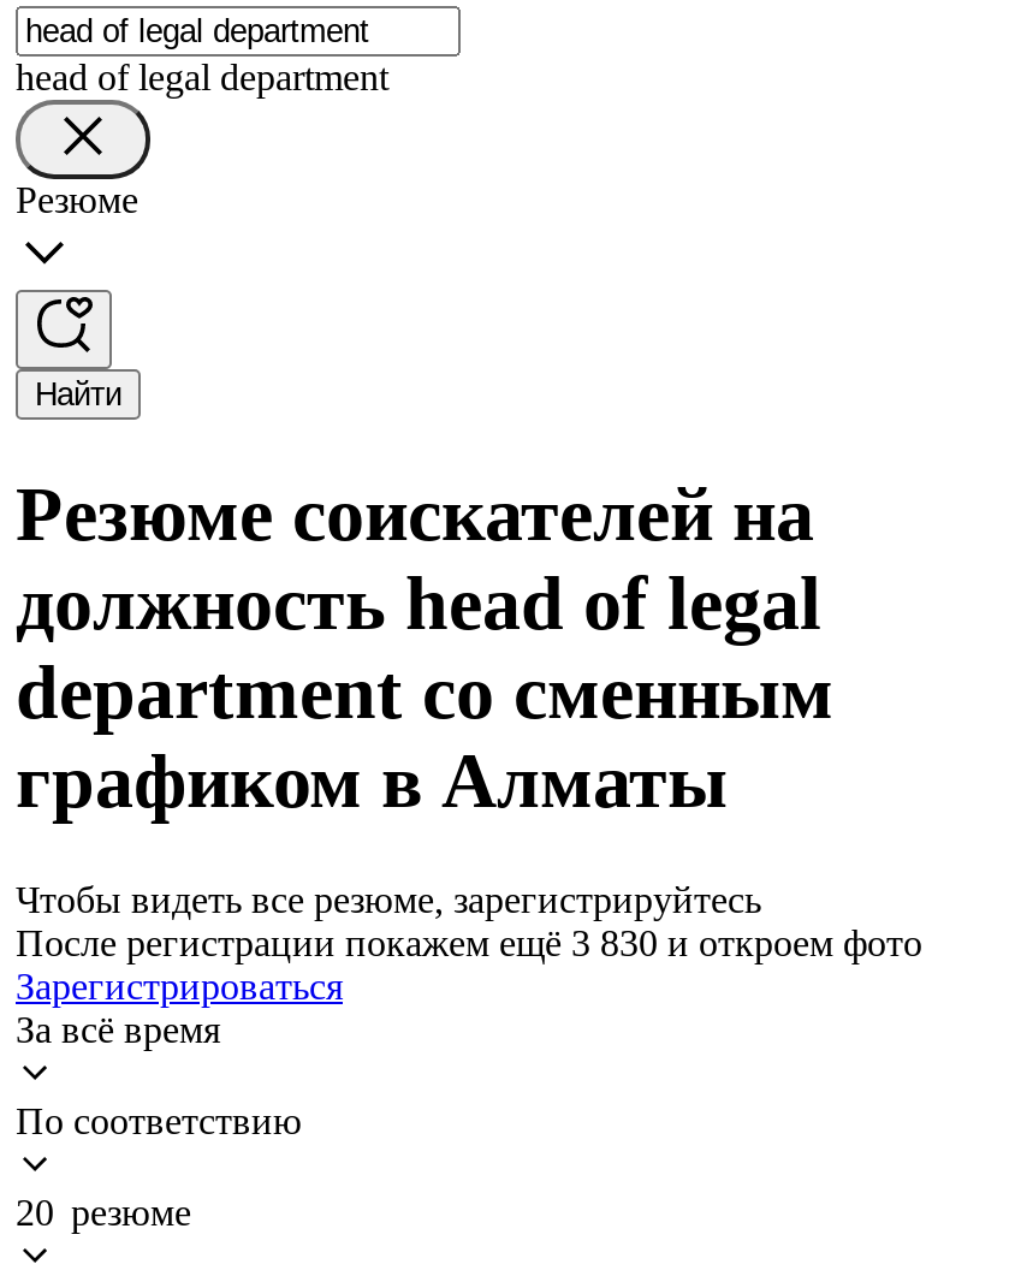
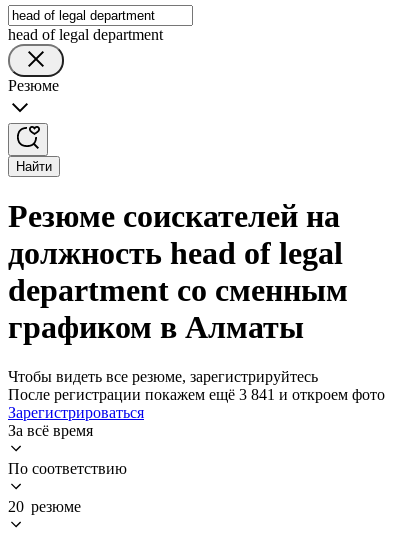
- После регистрации покажем ещё 3 830 и откроем фото
+ После регистрации покажем ещё 3 841 и откроем фото
